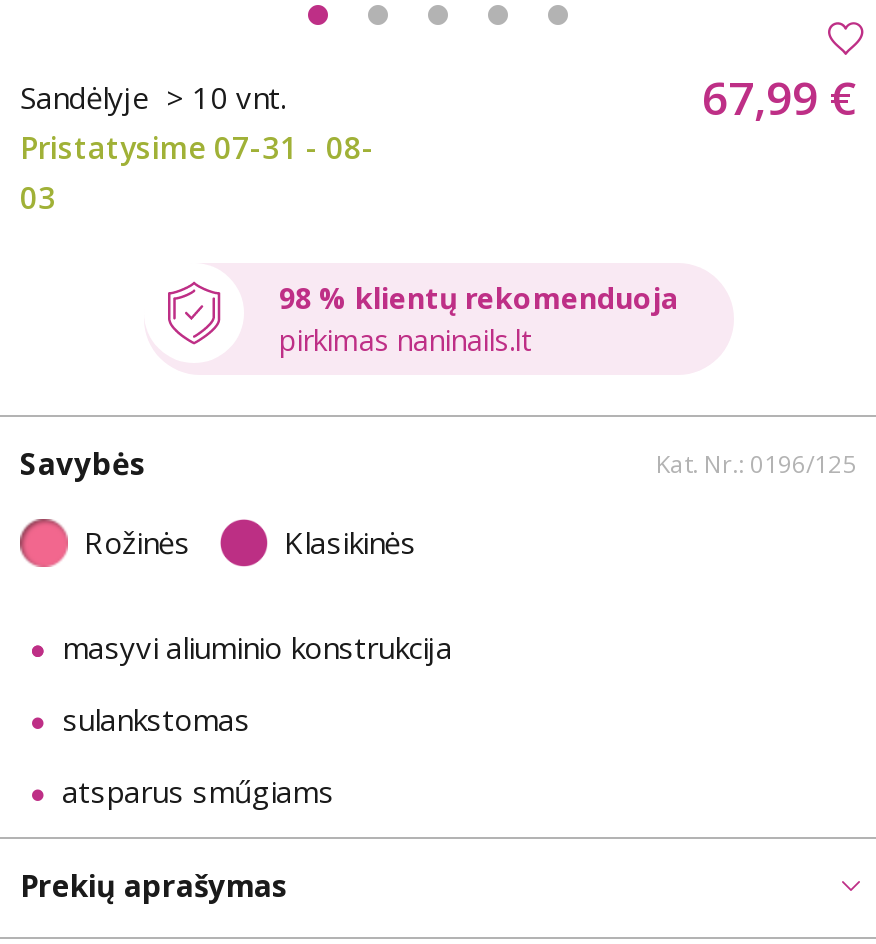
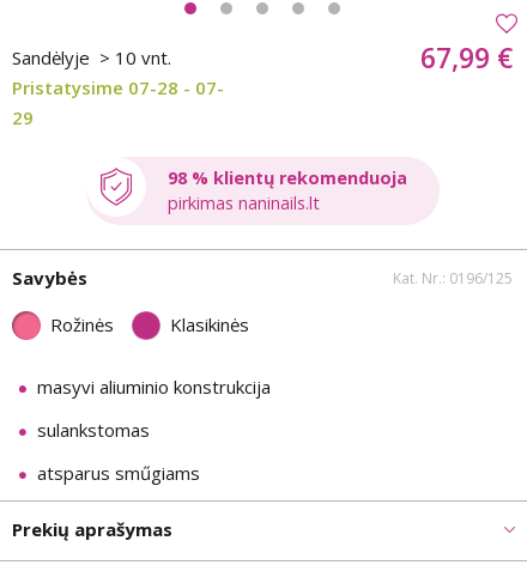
- Pristatysime 07-31 - 08-
+ Pristatysime 07-28 - 07-

- 03
+ 29
